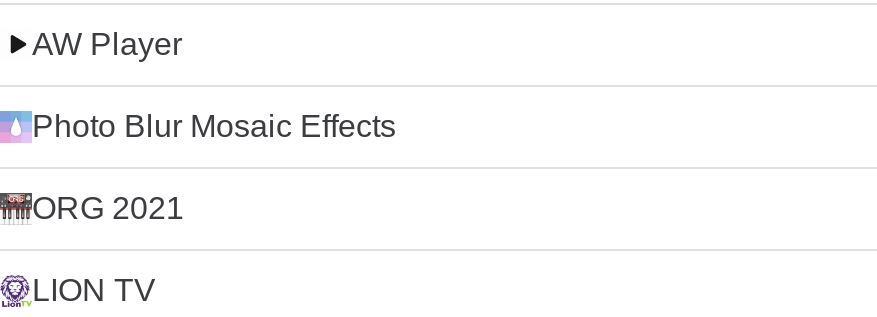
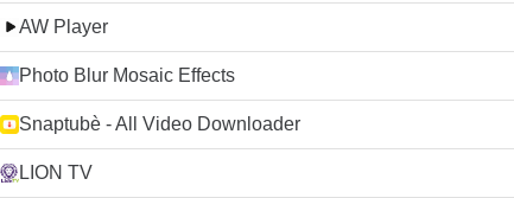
- ORG 2021
+ Snaptubè - All Video Downloader
